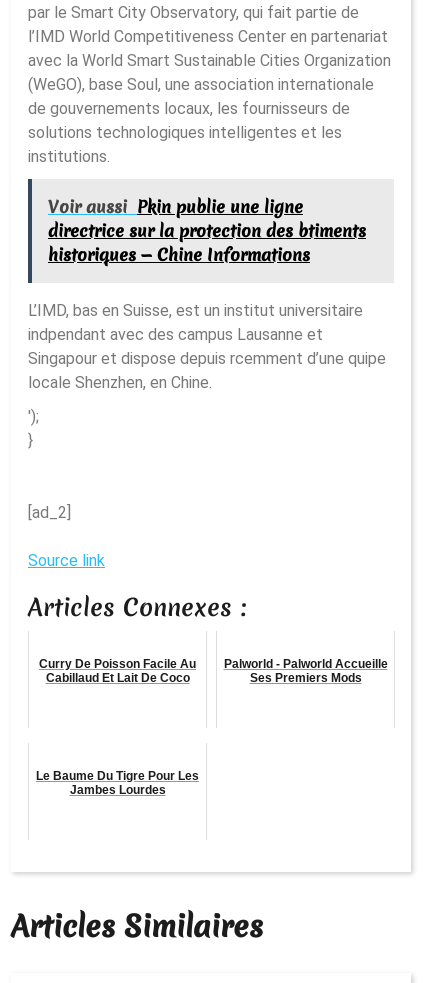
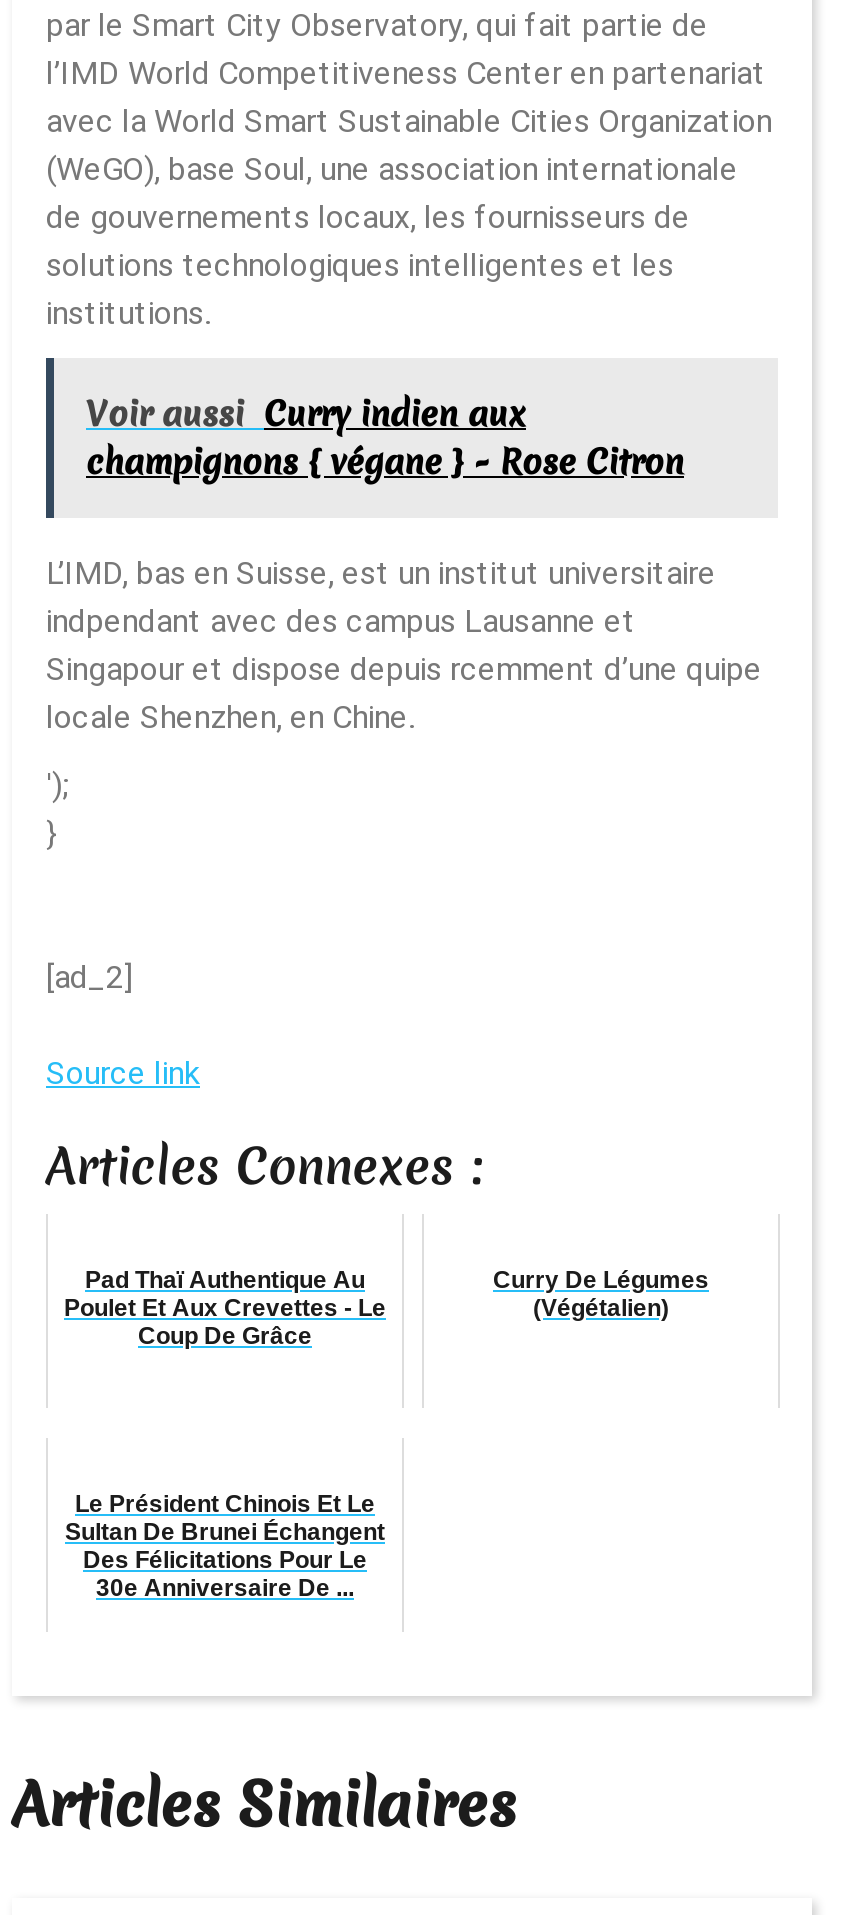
- Voir aussi Pkin publie une ligne
- directrice sur la protection des btiments
- historiques — Chine Informations
+ Voir aussi Curry indien aux
+ champignons { végane } - Rose Citron

- Curry De Poisson Facile Au
- Cabillaud Et Lait De Coco
+ Pad Thaï Authentique Au
+ Poulet Et Aux Crevettes - Le
+ Coup De Grâce

- Palworld - Palworld Accueille
- Ses Premiers Mods
+ Curry De Légumes
+ (végétalien)

- Le Baume Du Tigre Pour Les
- Jambes Lourdes
+ Le Président Chinois Et Le
+ Sultan De Brunei Échangent
+ Des Félicitations Pour Le
+ 30e Anniversaire De ...
